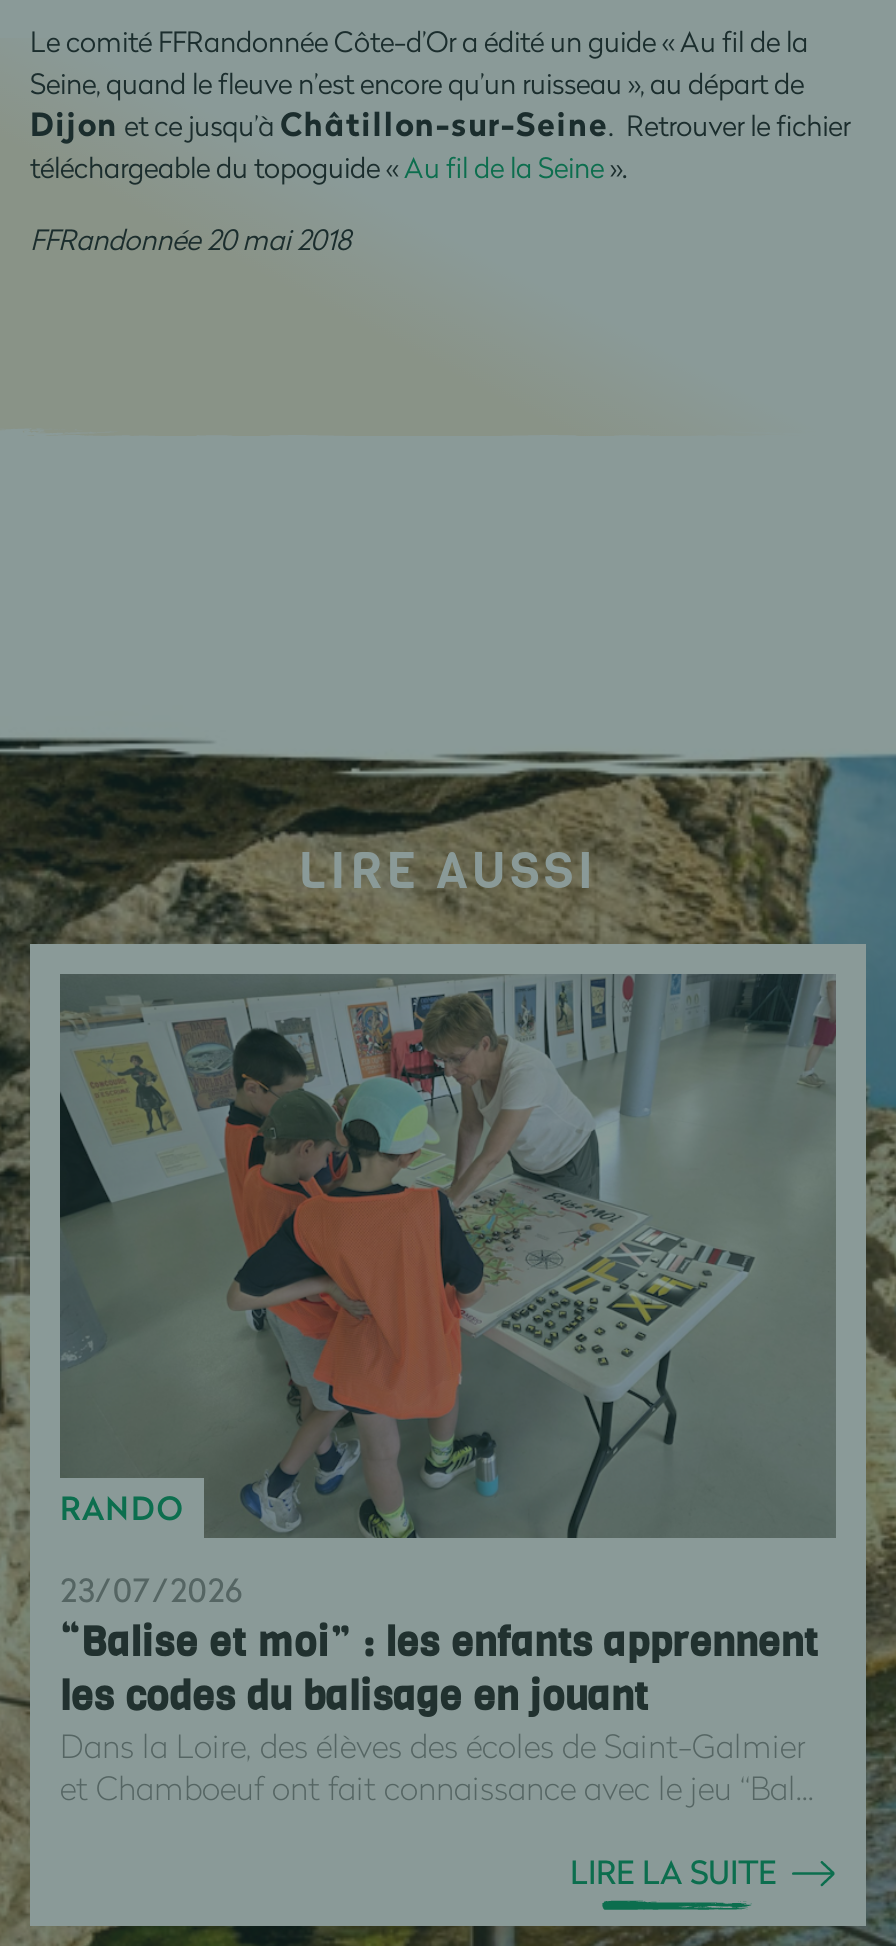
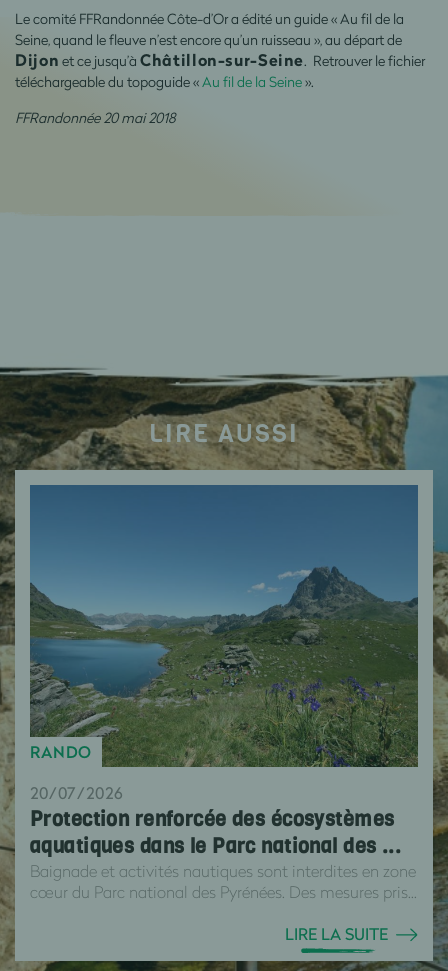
- [image]
- 23/07/2026
- “Balise et moi” : les enfants apprennent
- les codes du balisage en jouant
- Dans la Loire, des élèves des écoles de Saint-Galmier
- et Chamboeuf ont fait connaissance avec le jeu “Bal...
+ [image]
+ 20/07/2026
+ Protection renforcée des écosystèmes
+ aquatiques dans le Parc national des ...
+ Baignade et activités nautiques sont interdites en zone
+ cœur du Parc national des Pyrénées. Des mesures pris...
